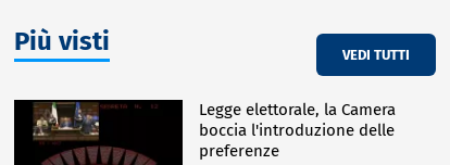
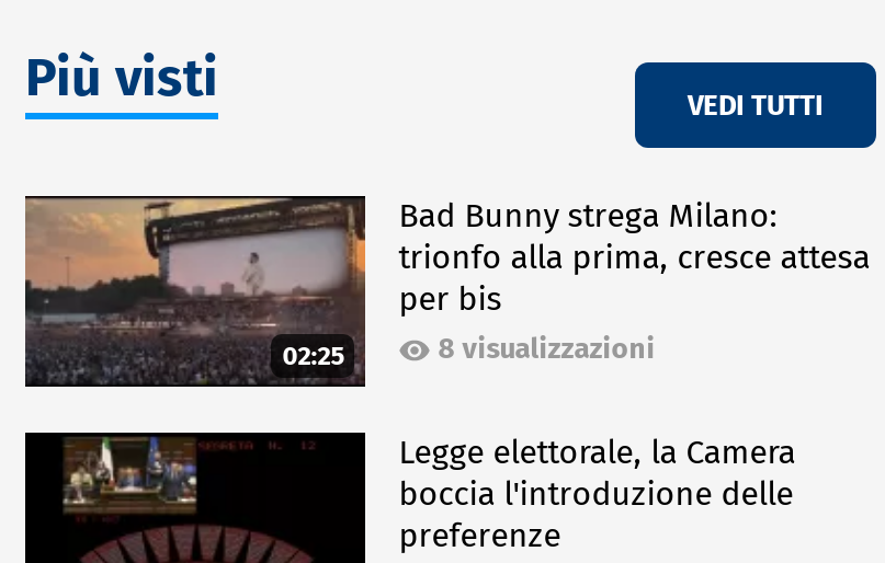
+ [image]
+ 02:25

+ Bad Bunny strega Milano:
+ trionfo alla prima, cresce attesa
+ per bis
+ 8 visualizzazioni
